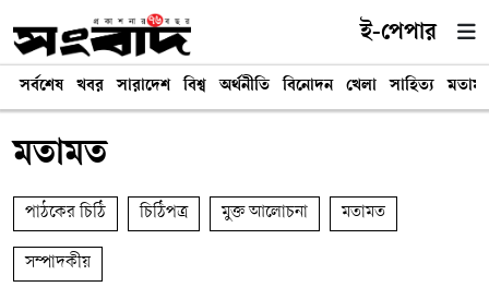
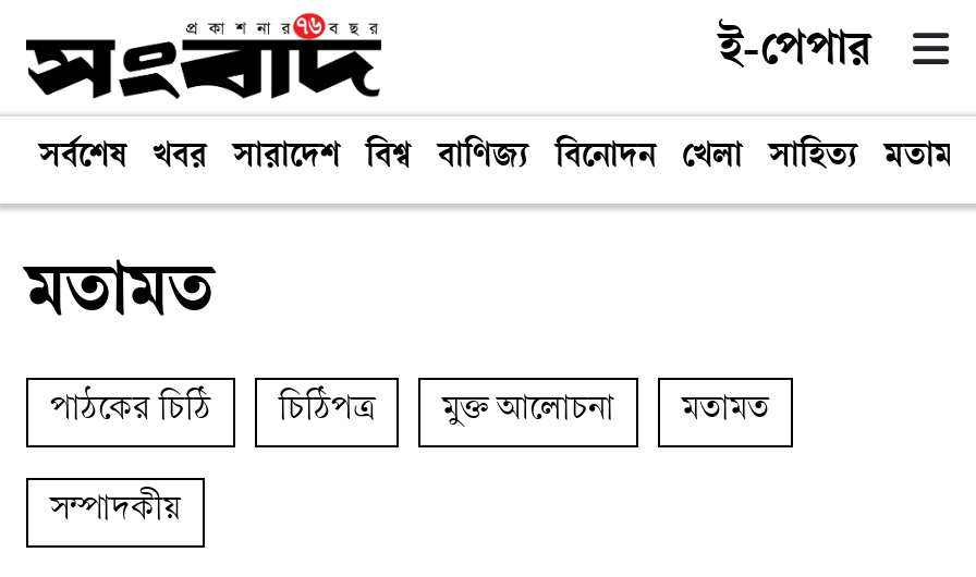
- অর্থনীতি
+ বাণিজ্য
